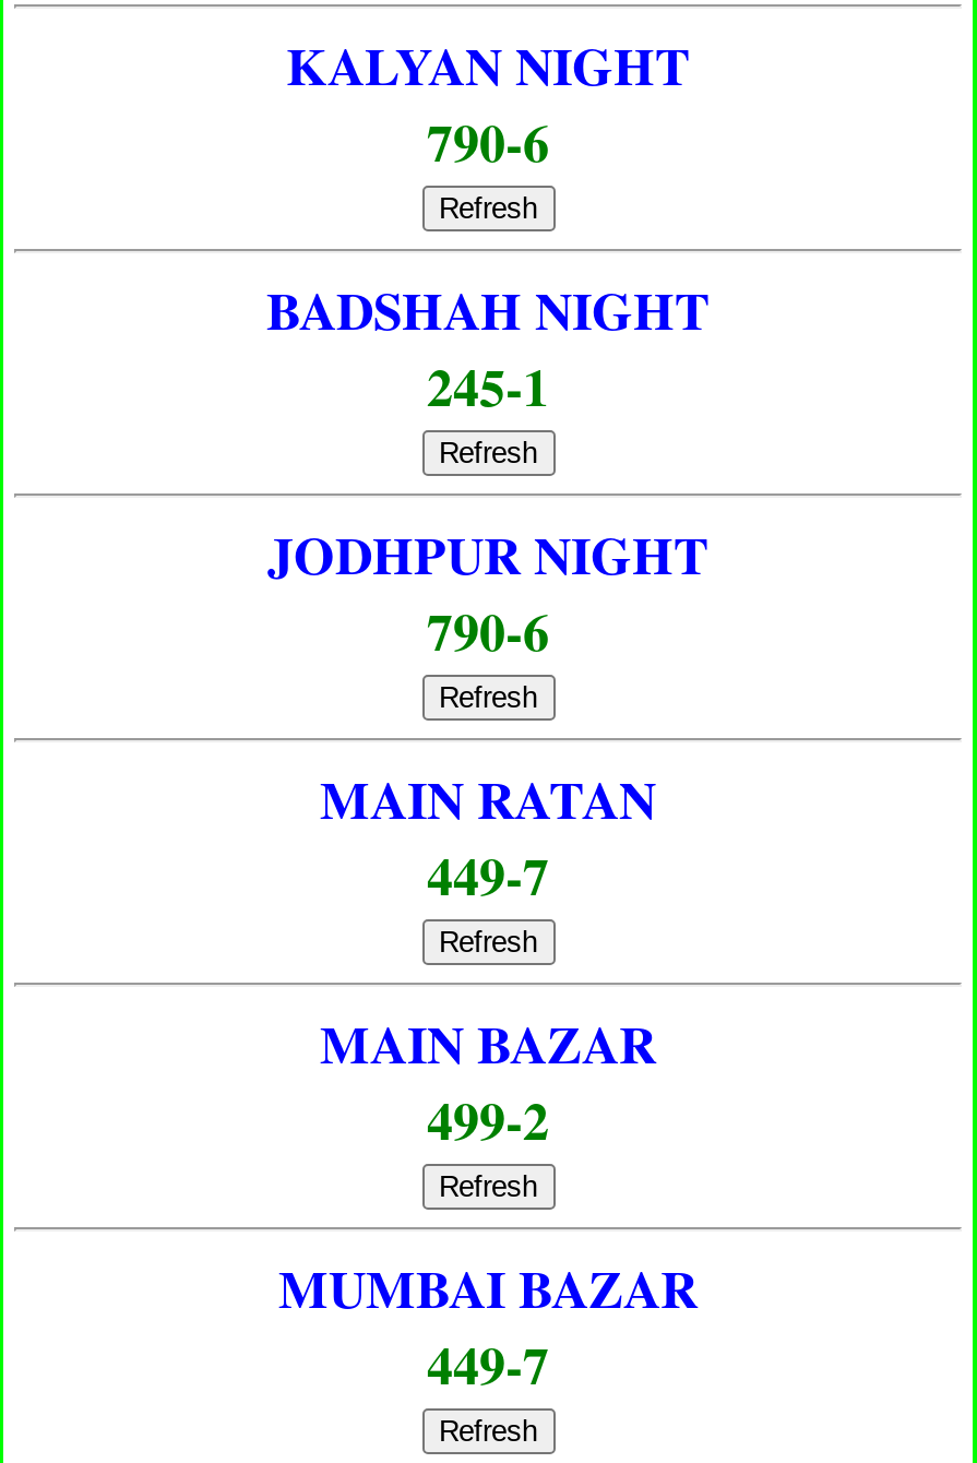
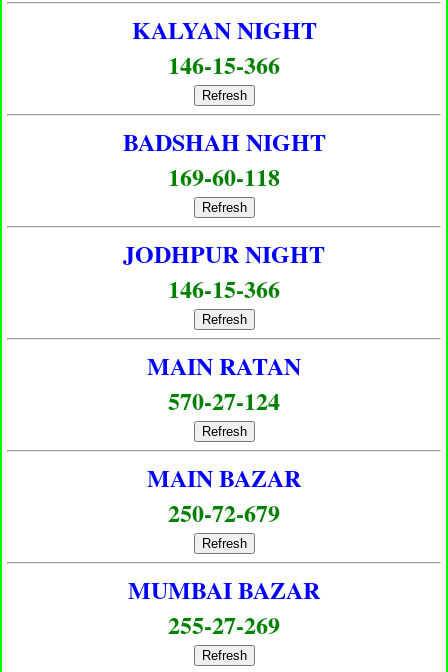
- 790-6
+ 146-15-366

- 245-1
+ 169-60-118

- 790-6
+ 146-15-366

- 449-7
+ 570-27-124

- 499-2
+ 250-72-679

- 449-7
+ 255-27-269
